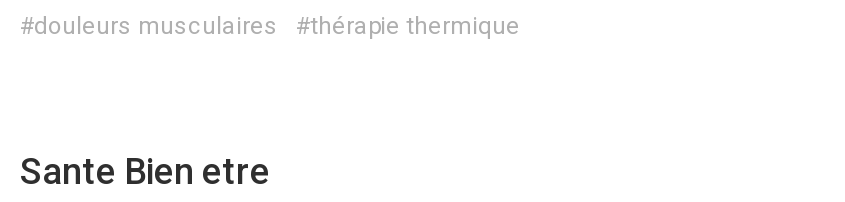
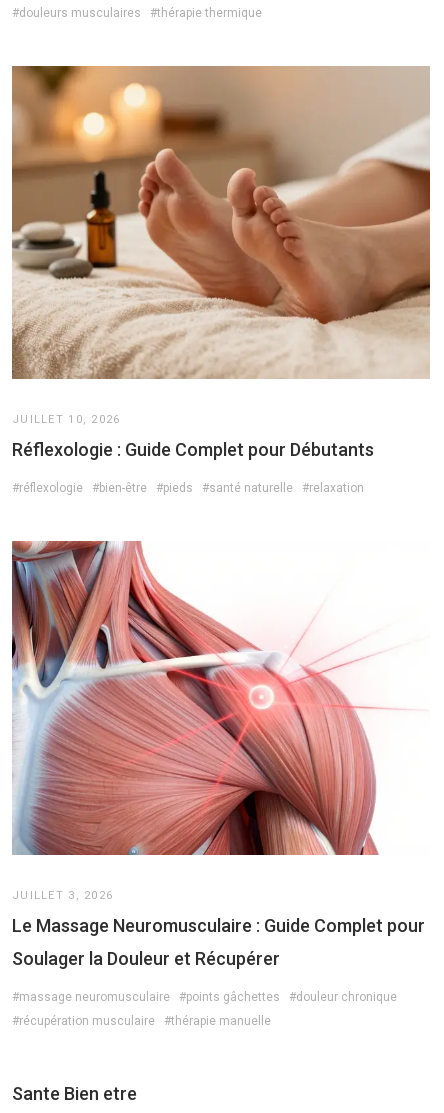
+ [image]
+ JUILLET 10, 2026
+ Réflexologie : Guide Complet pour Débutants
+ #réflexologie
+ #bien-être
+ #pieds
+ #santé naturelle
+ #relaxation

+ [image]
+ JUILLET 3, 2026
+ Le Massage Neuromusculaire : Guide Complet pour
+ Soulager la Douleur et Récupérer
+ #massage neuromusculaire
+ #points gâchettes
+ #douleur chronique
+ #récupération musculaire
+ #thérapie manuelle
